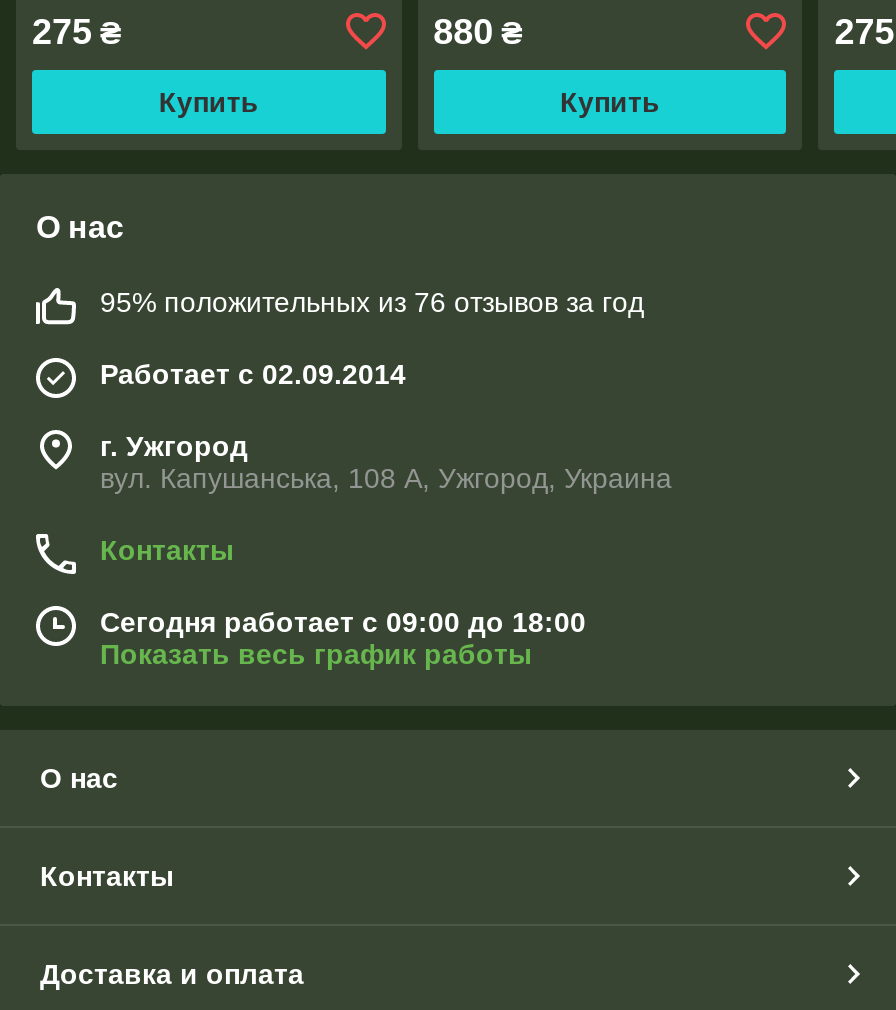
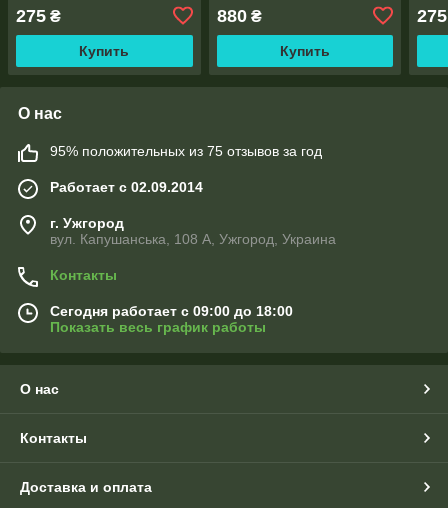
- 95% положительных из 76 отзывов за год
+ 95% положительных из 75 отзывов за год
